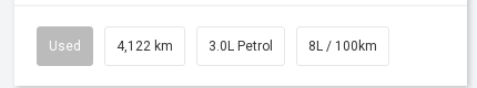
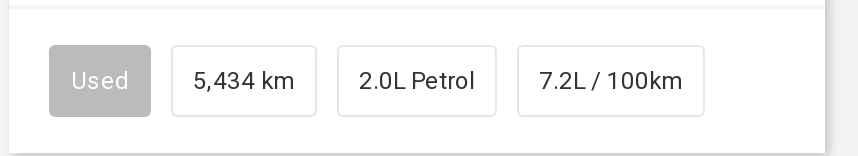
- 4,122 km
- 3.0L Petrol
- 8L / 100km
+ 5,434 km
+ 2.0L Petrol
+ 7.2L / 100km
